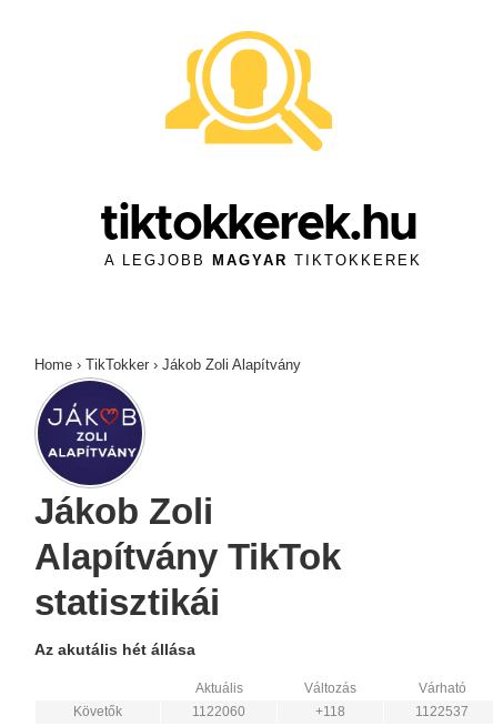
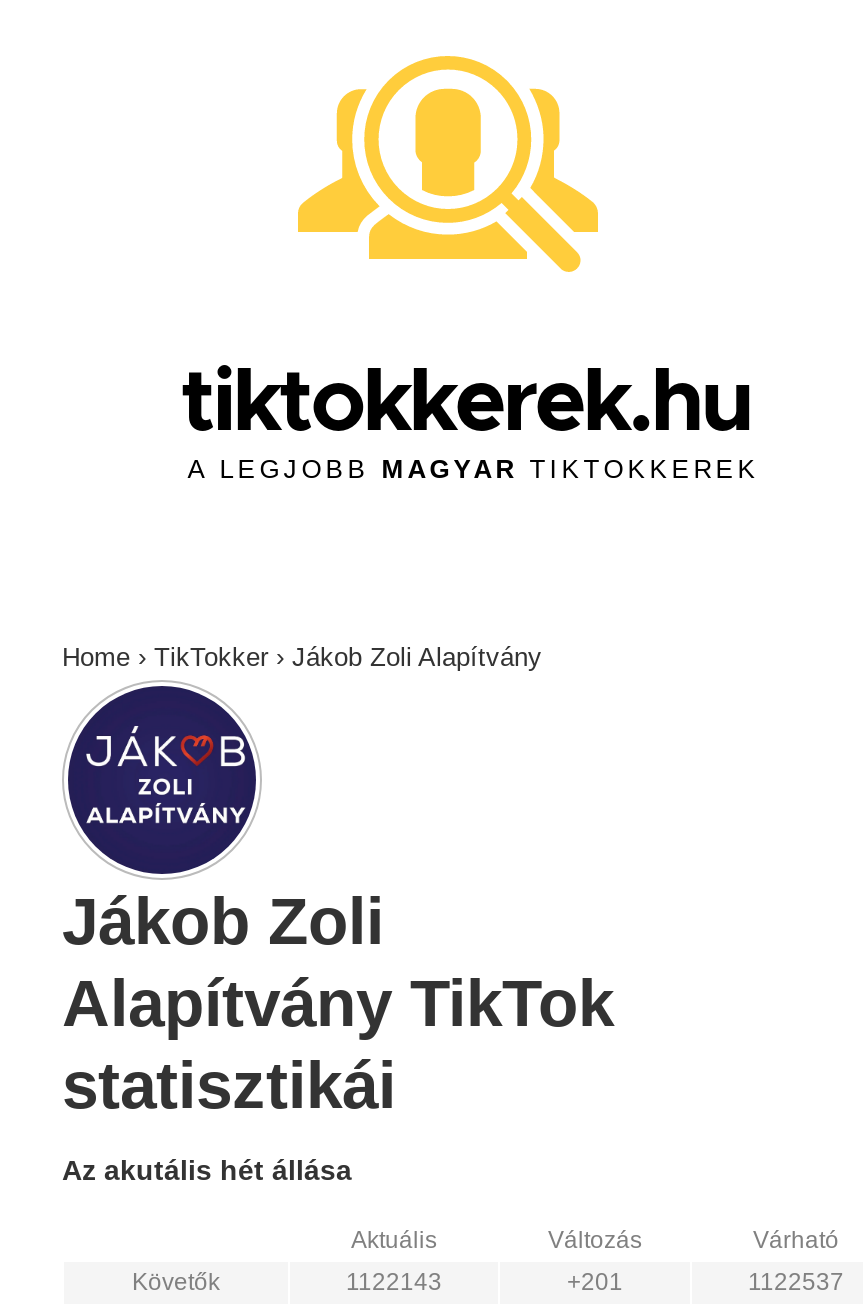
- 1122060
+ 1122143

- +118
+ +201
